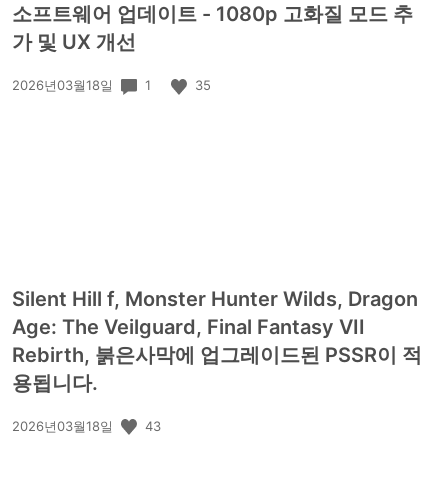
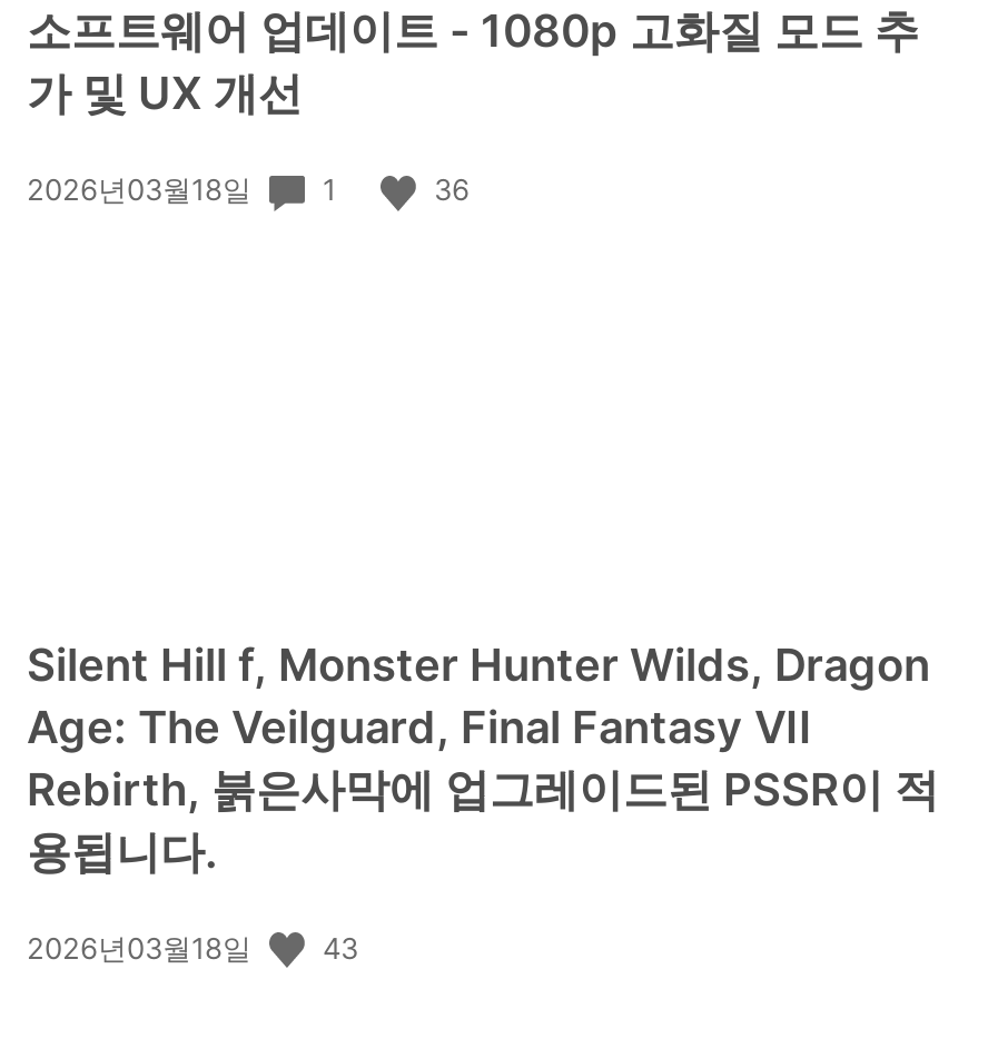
- 35
+ 36
